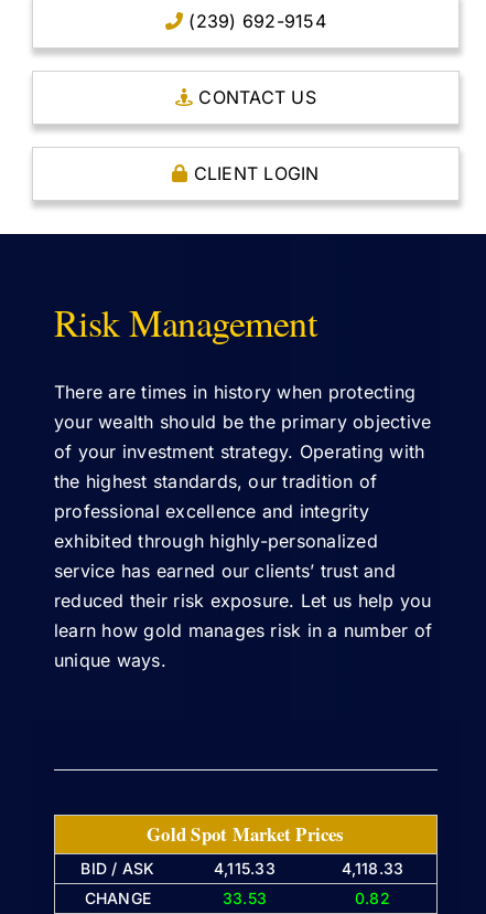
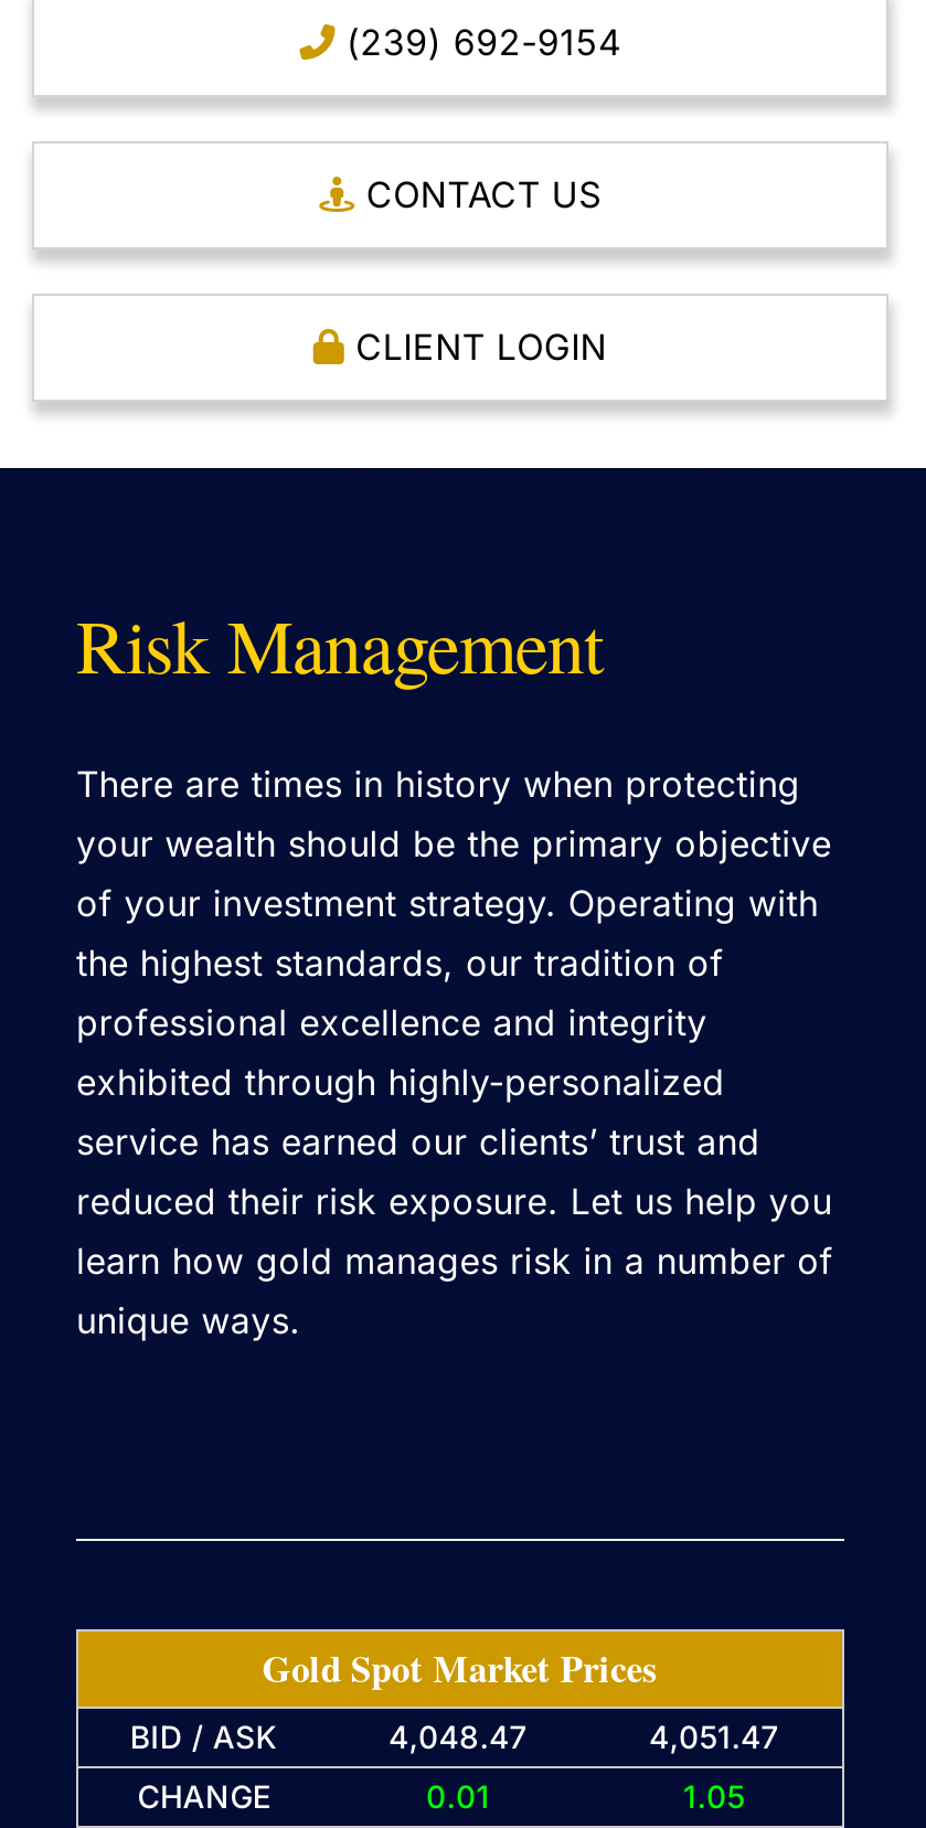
- 4,115.33
+ 4,048.47

- 4,118.33
+ 4,051.47

- 33.53
+ 0.01

- 0.82
+ 1.05
